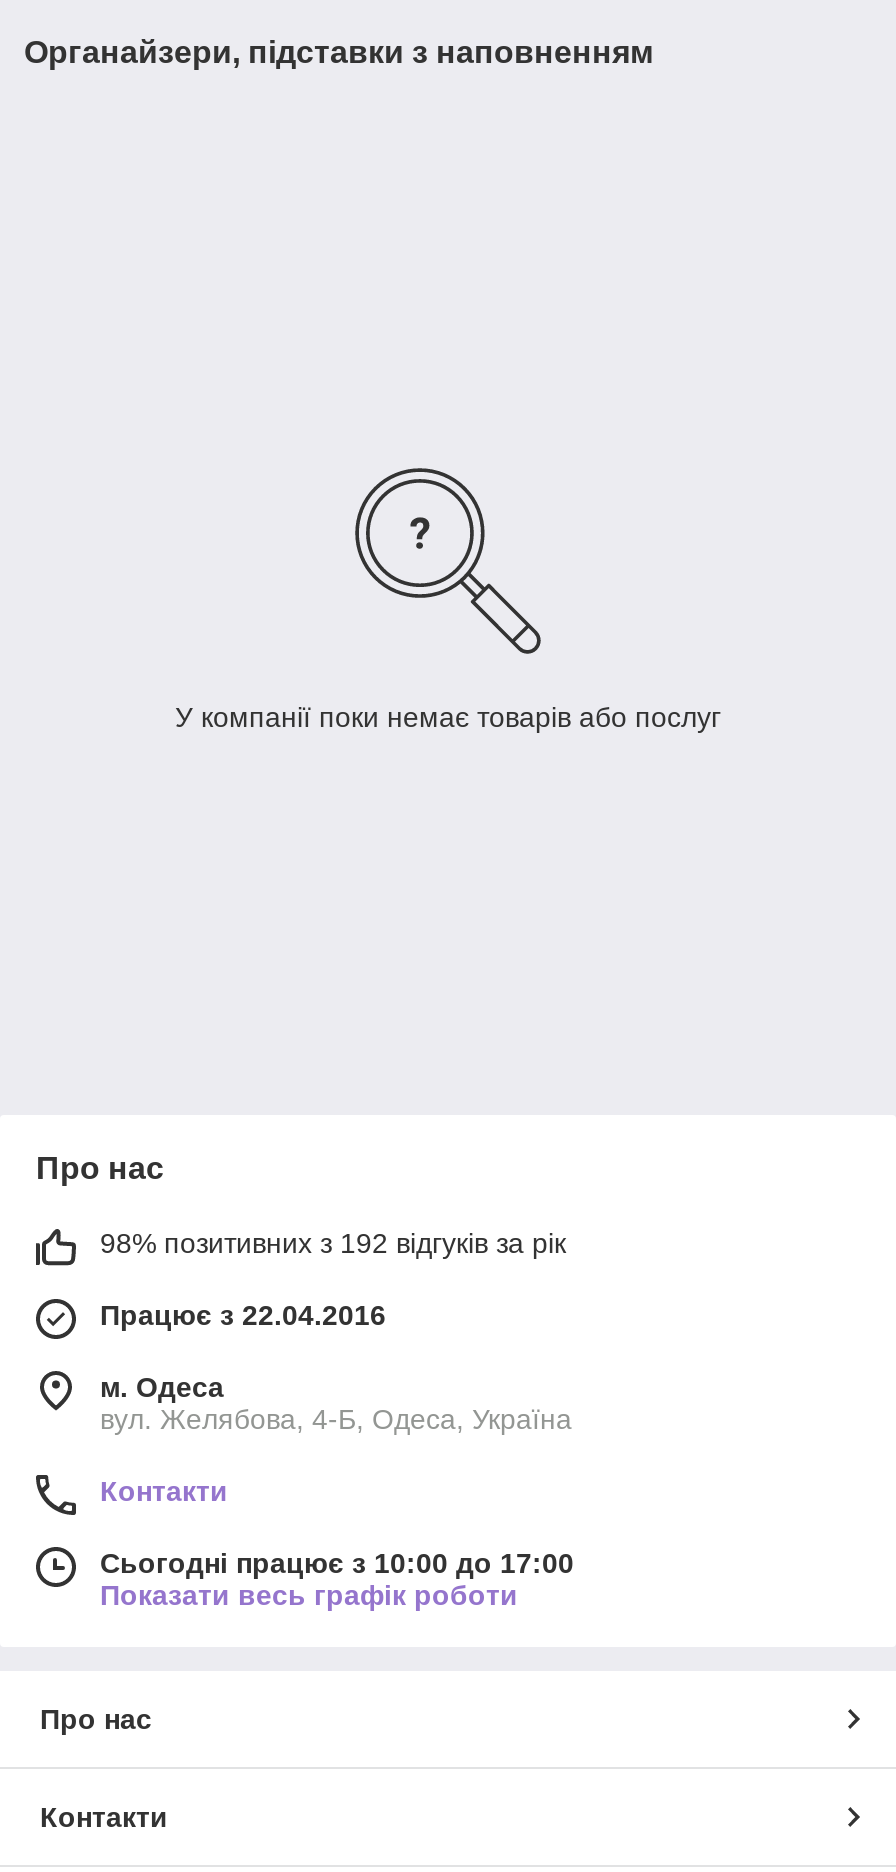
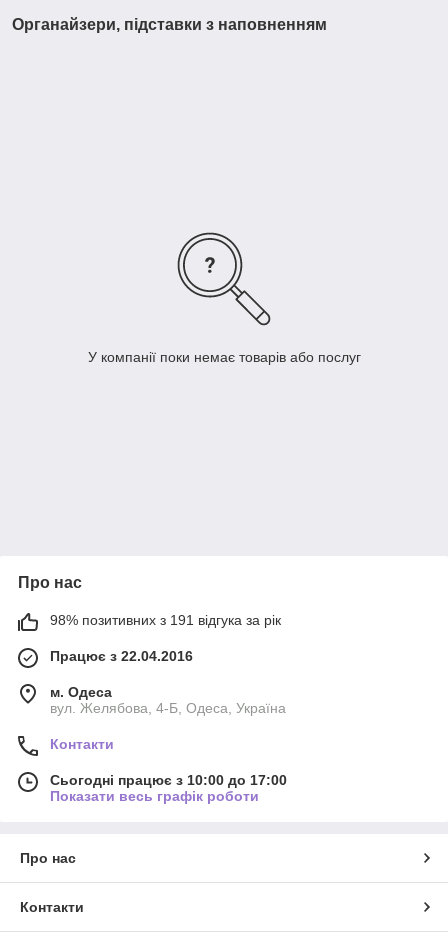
- 98% позитивних з 192 відгуків за рік
+ 98% позитивних з 191 відгука за рік
